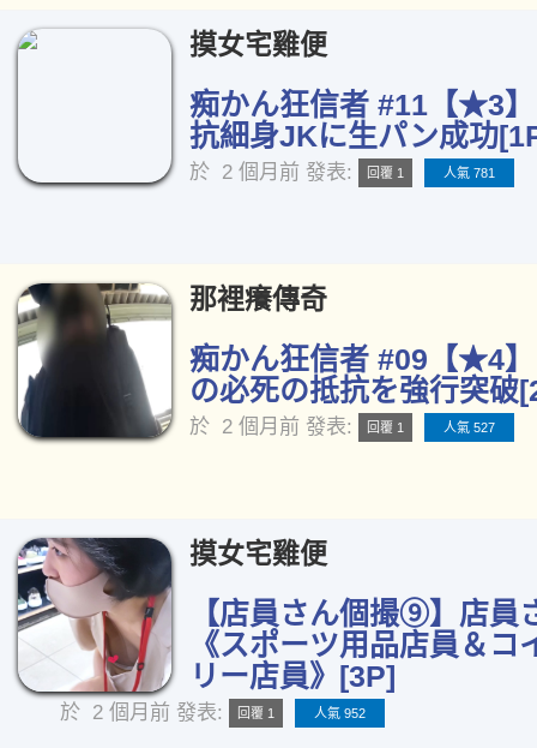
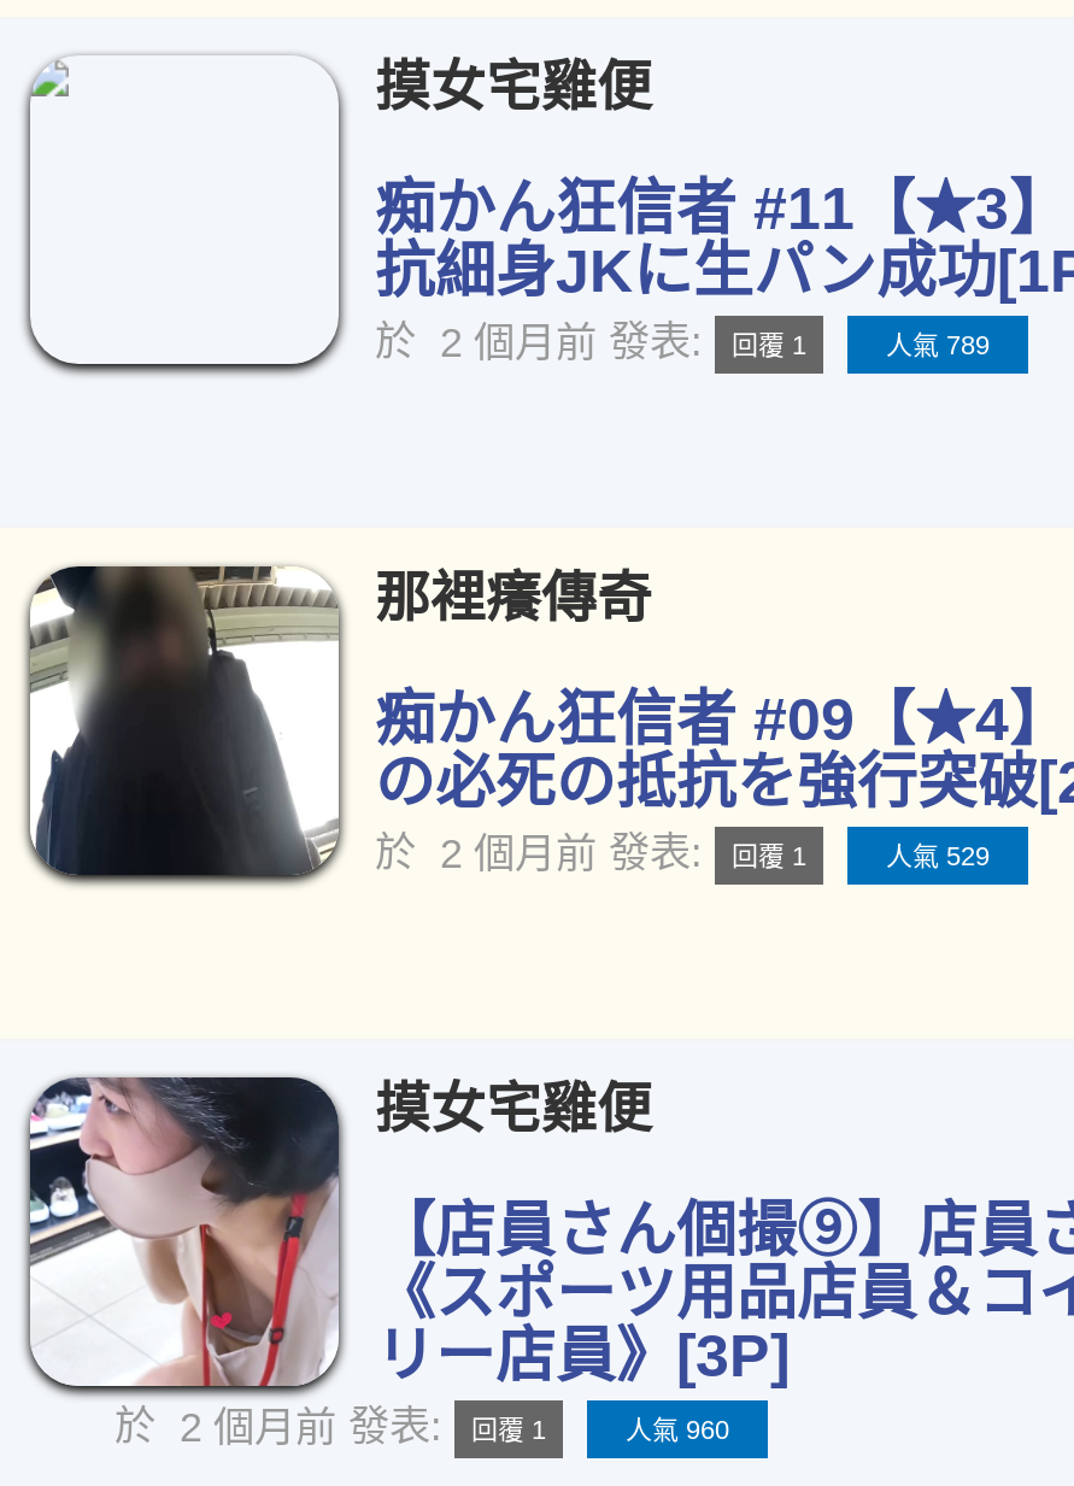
- 人氣 781
+ 人氣 789

- 人氣 527
+ 人氣 529

- 人氣 952
+ 人氣 960
